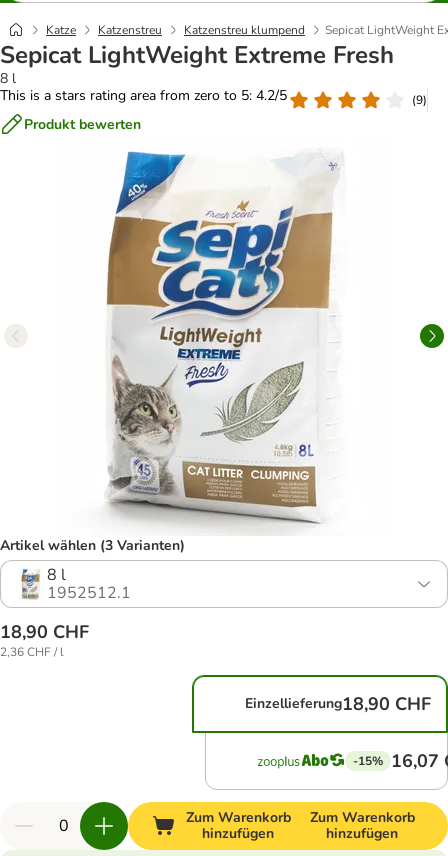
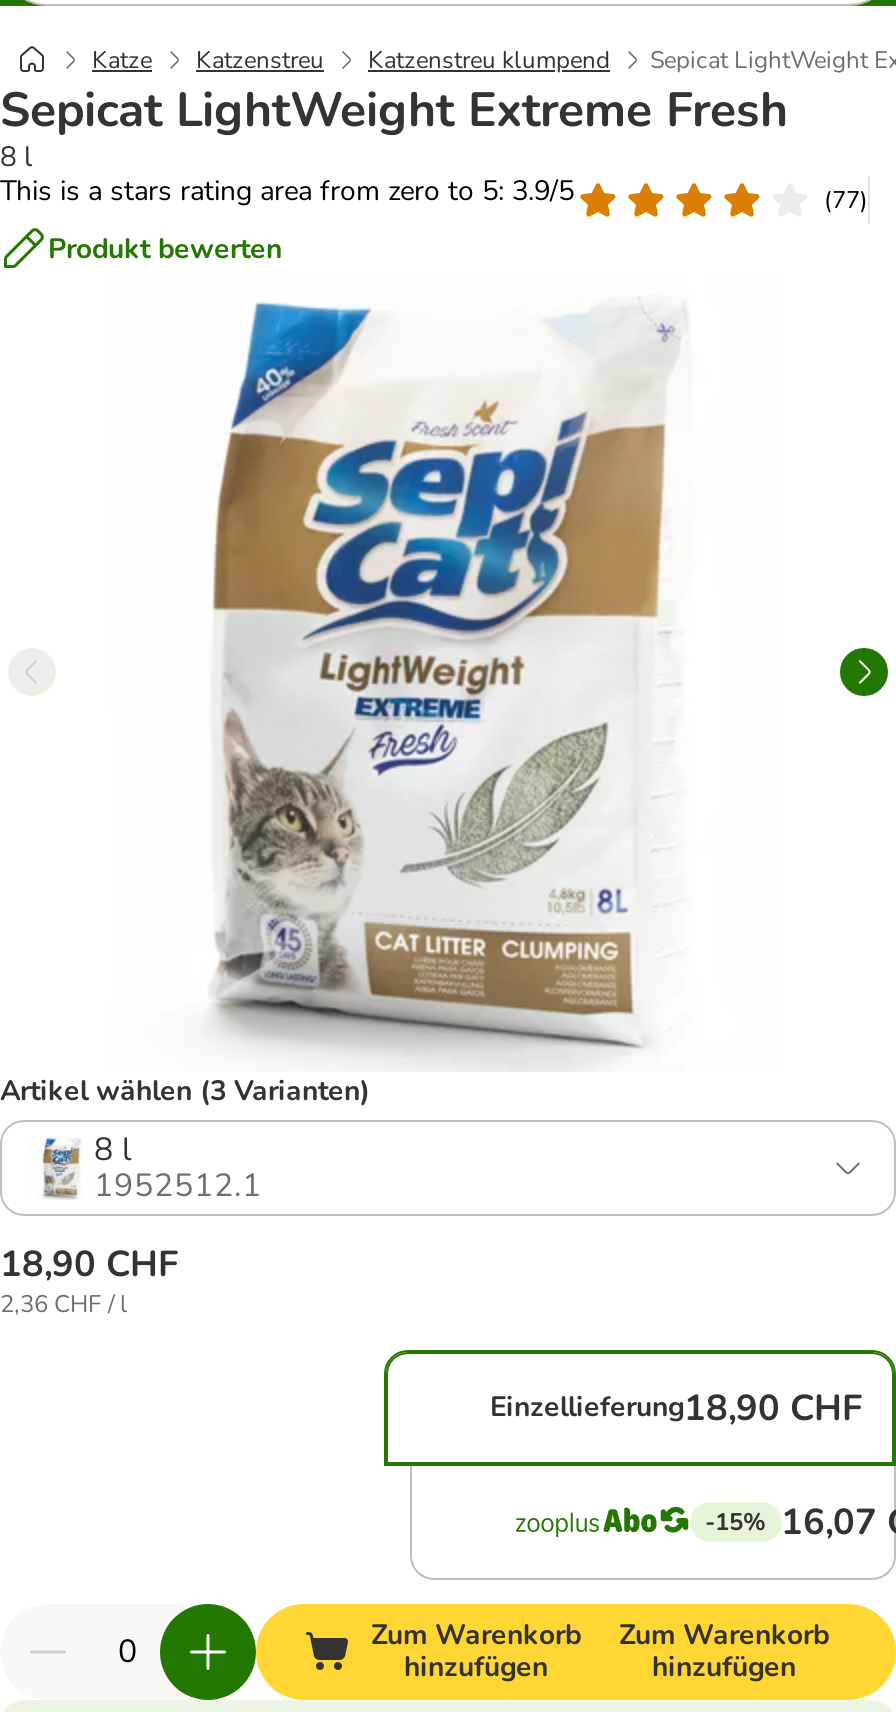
- This is a stars rating area from zero to 5: 4.2/5
+ This is a stars rating area from zero to 5: 3.9/5

- (9)
+ (77)
